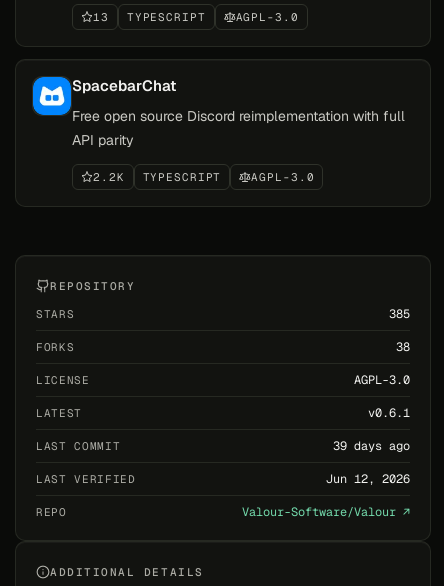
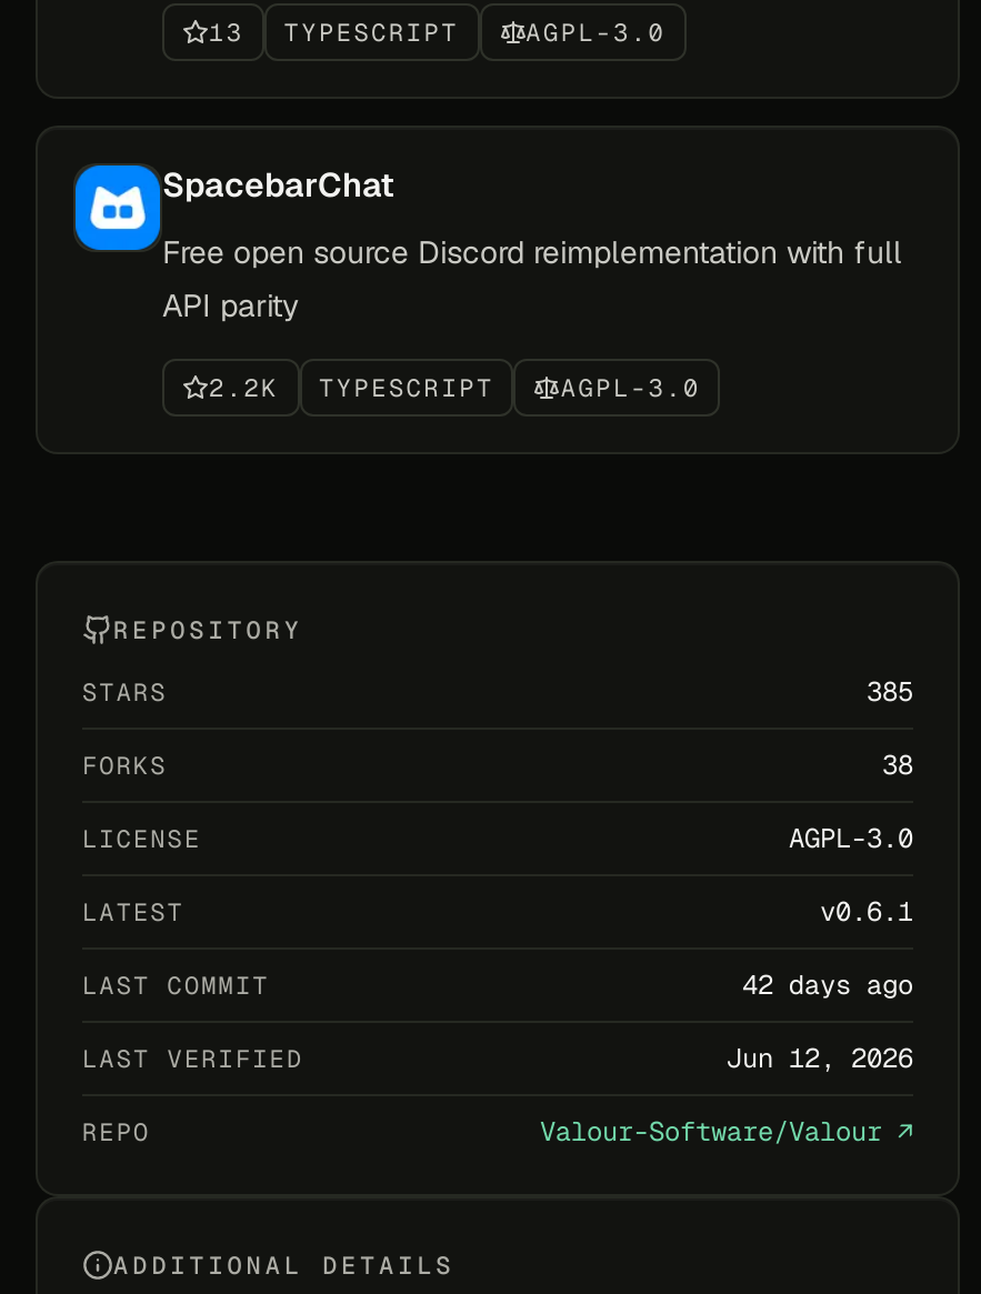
- 39 days ago
+ 42 days ago
